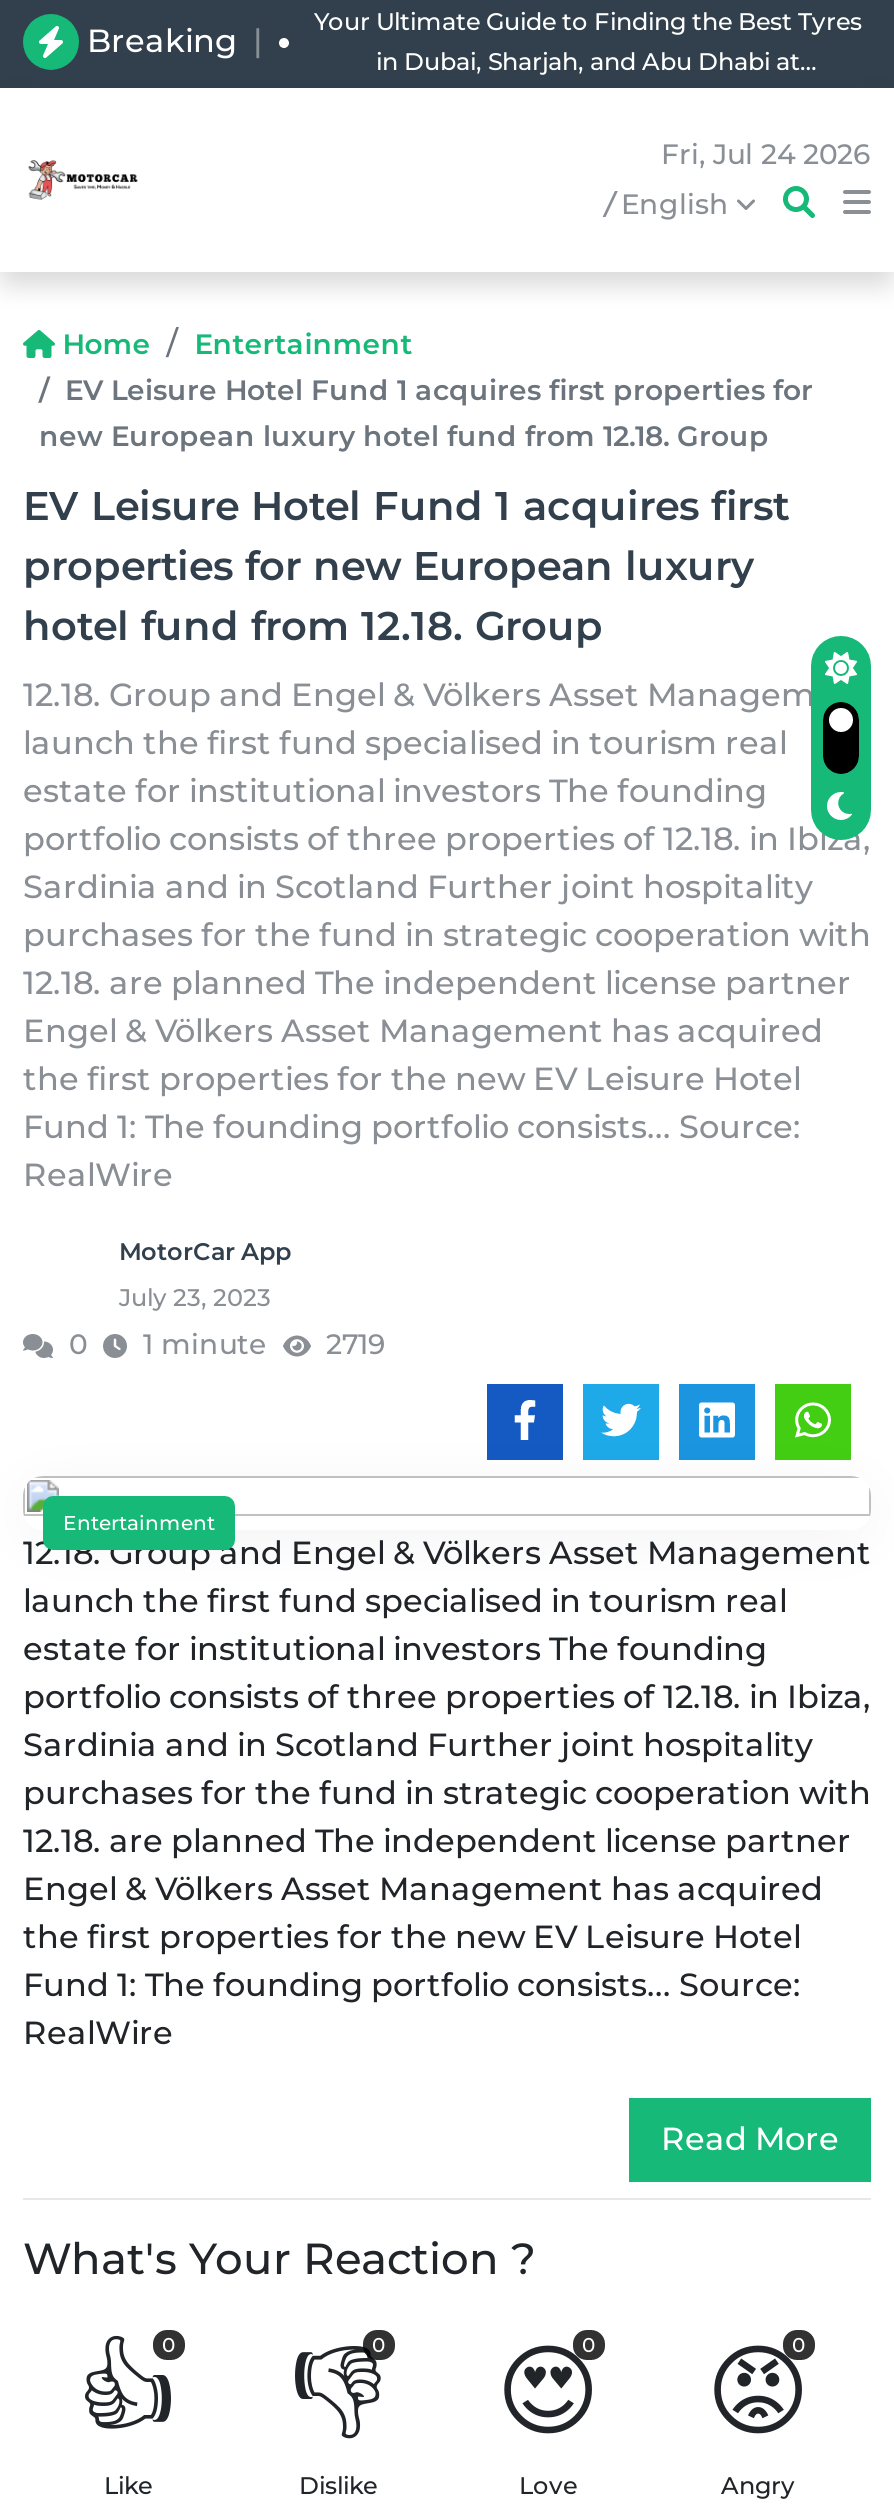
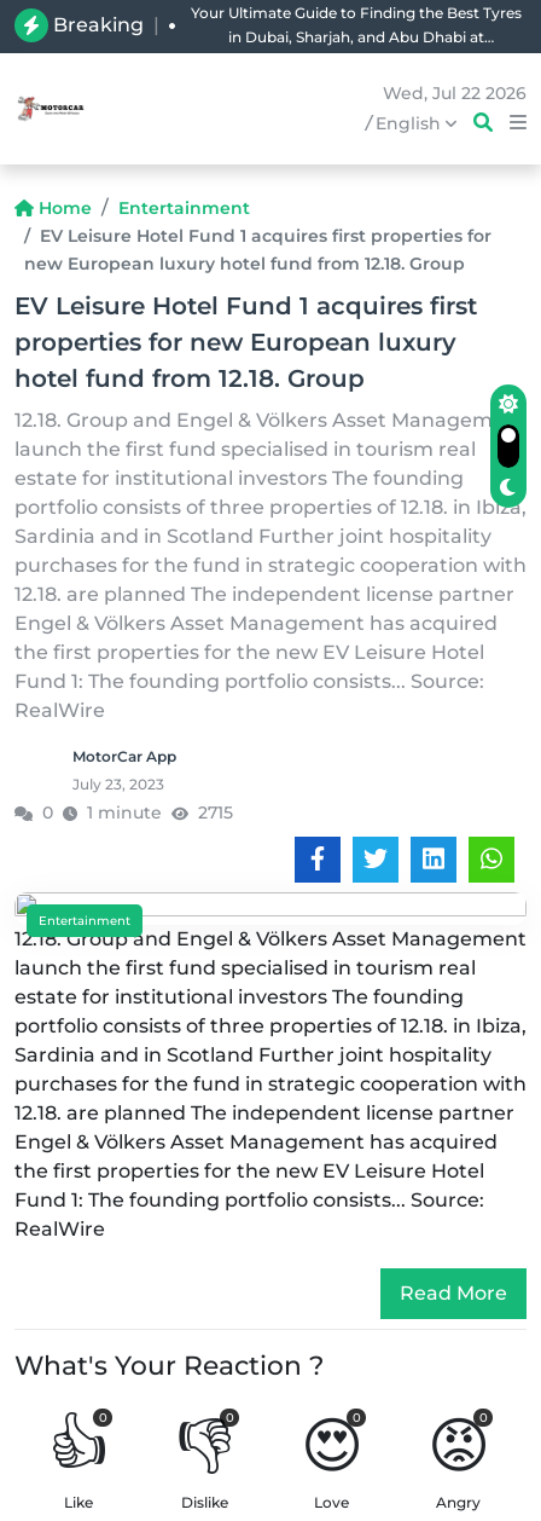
- Fri, Jul 24 2026
+ Wed, Jul 22 2026

- 2719
+ 2715
